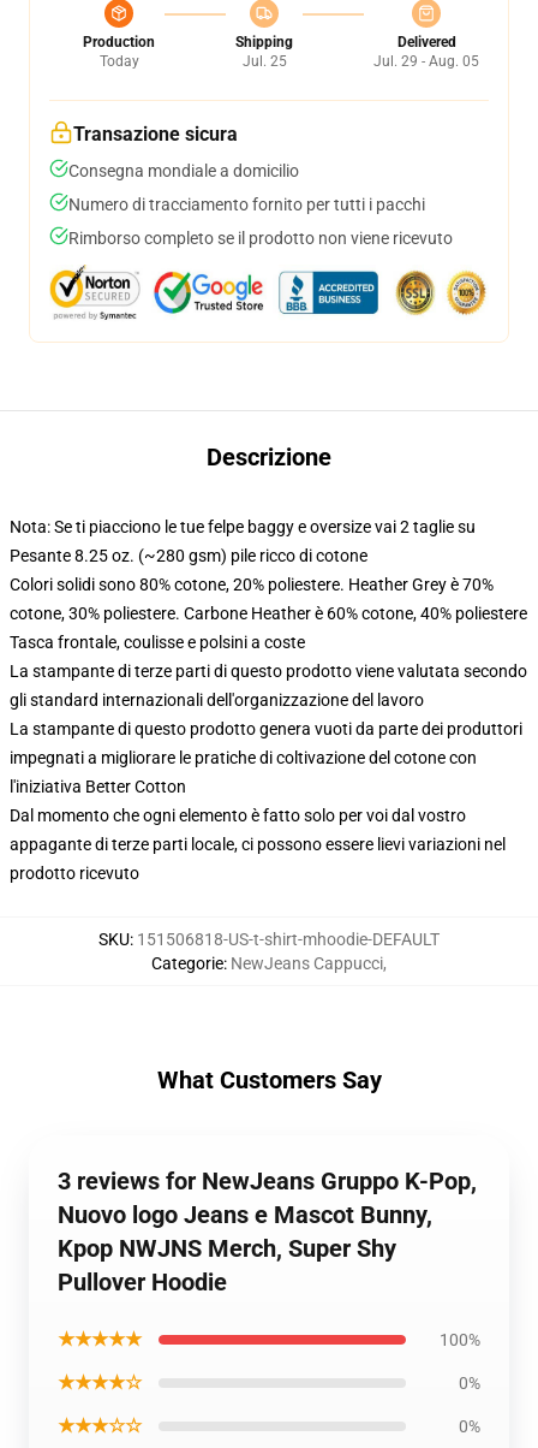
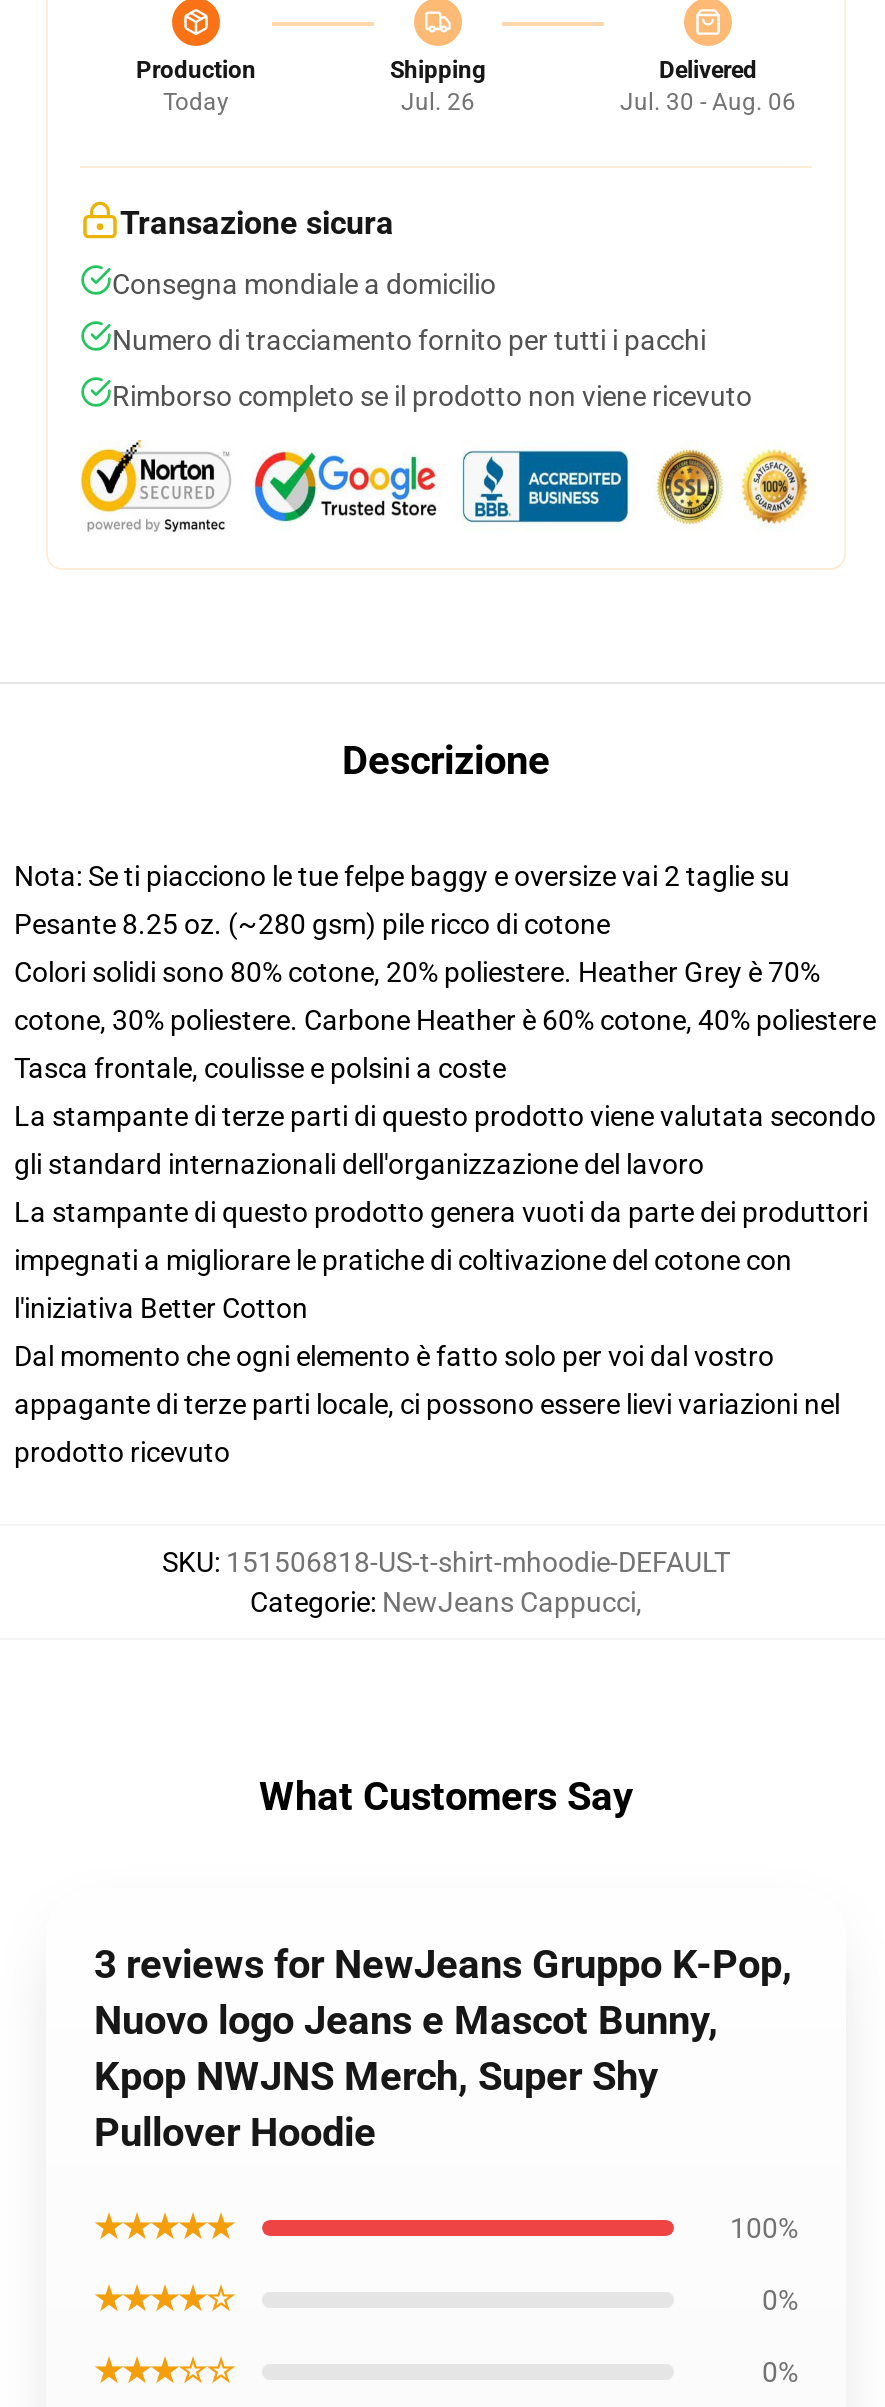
- Jul. 25
+ Jul. 26

- Jul. 29 - Aug. 05
+ Jul. 30 - Aug. 06
